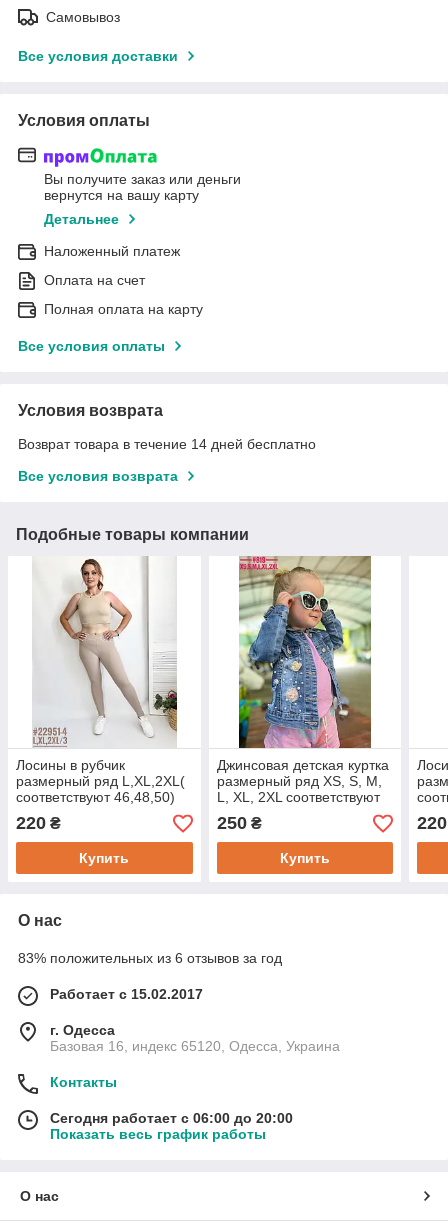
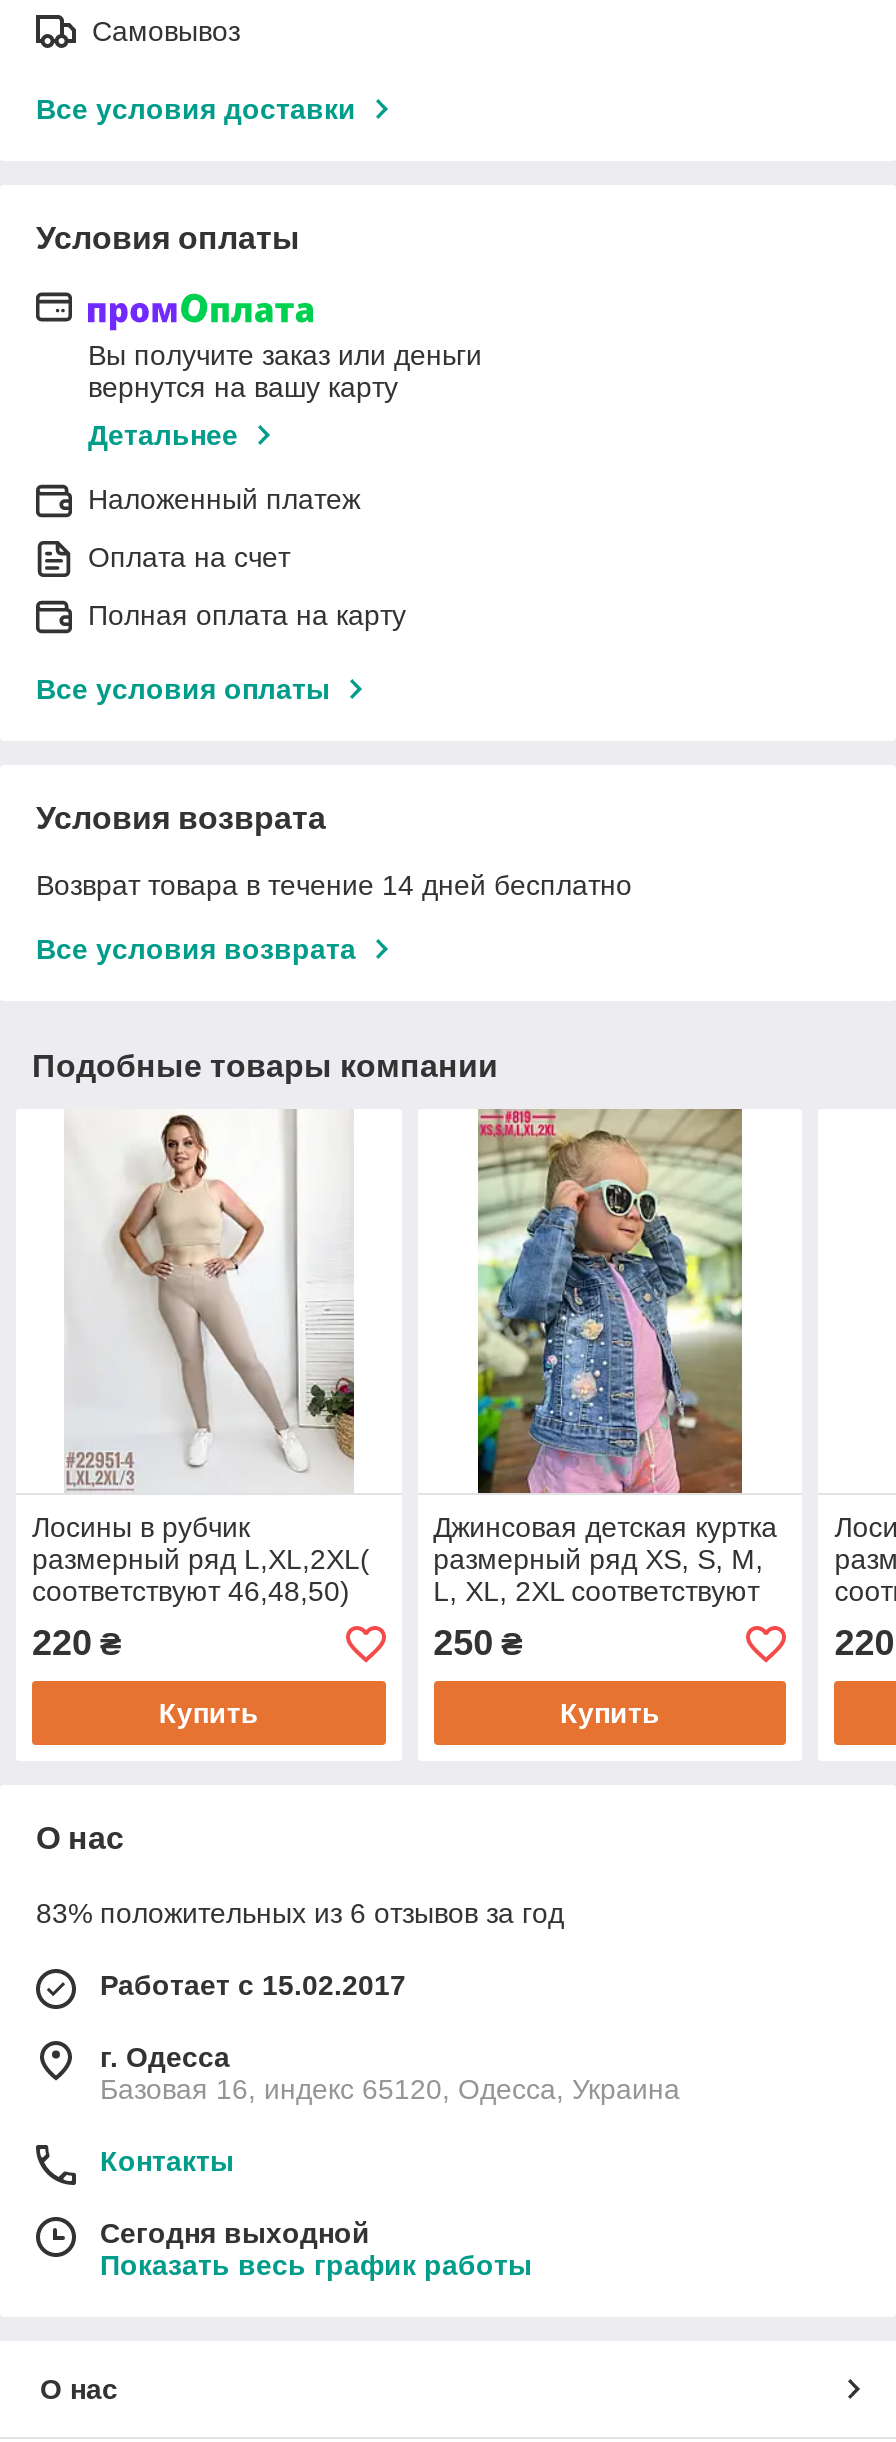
- Сегодня работает с 06:00 до 20:00
+ Сегодня выходной
